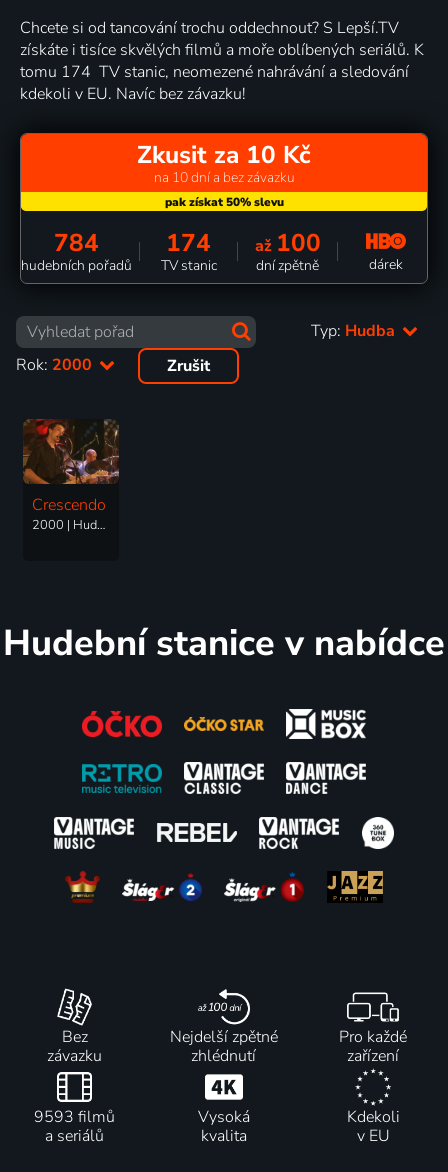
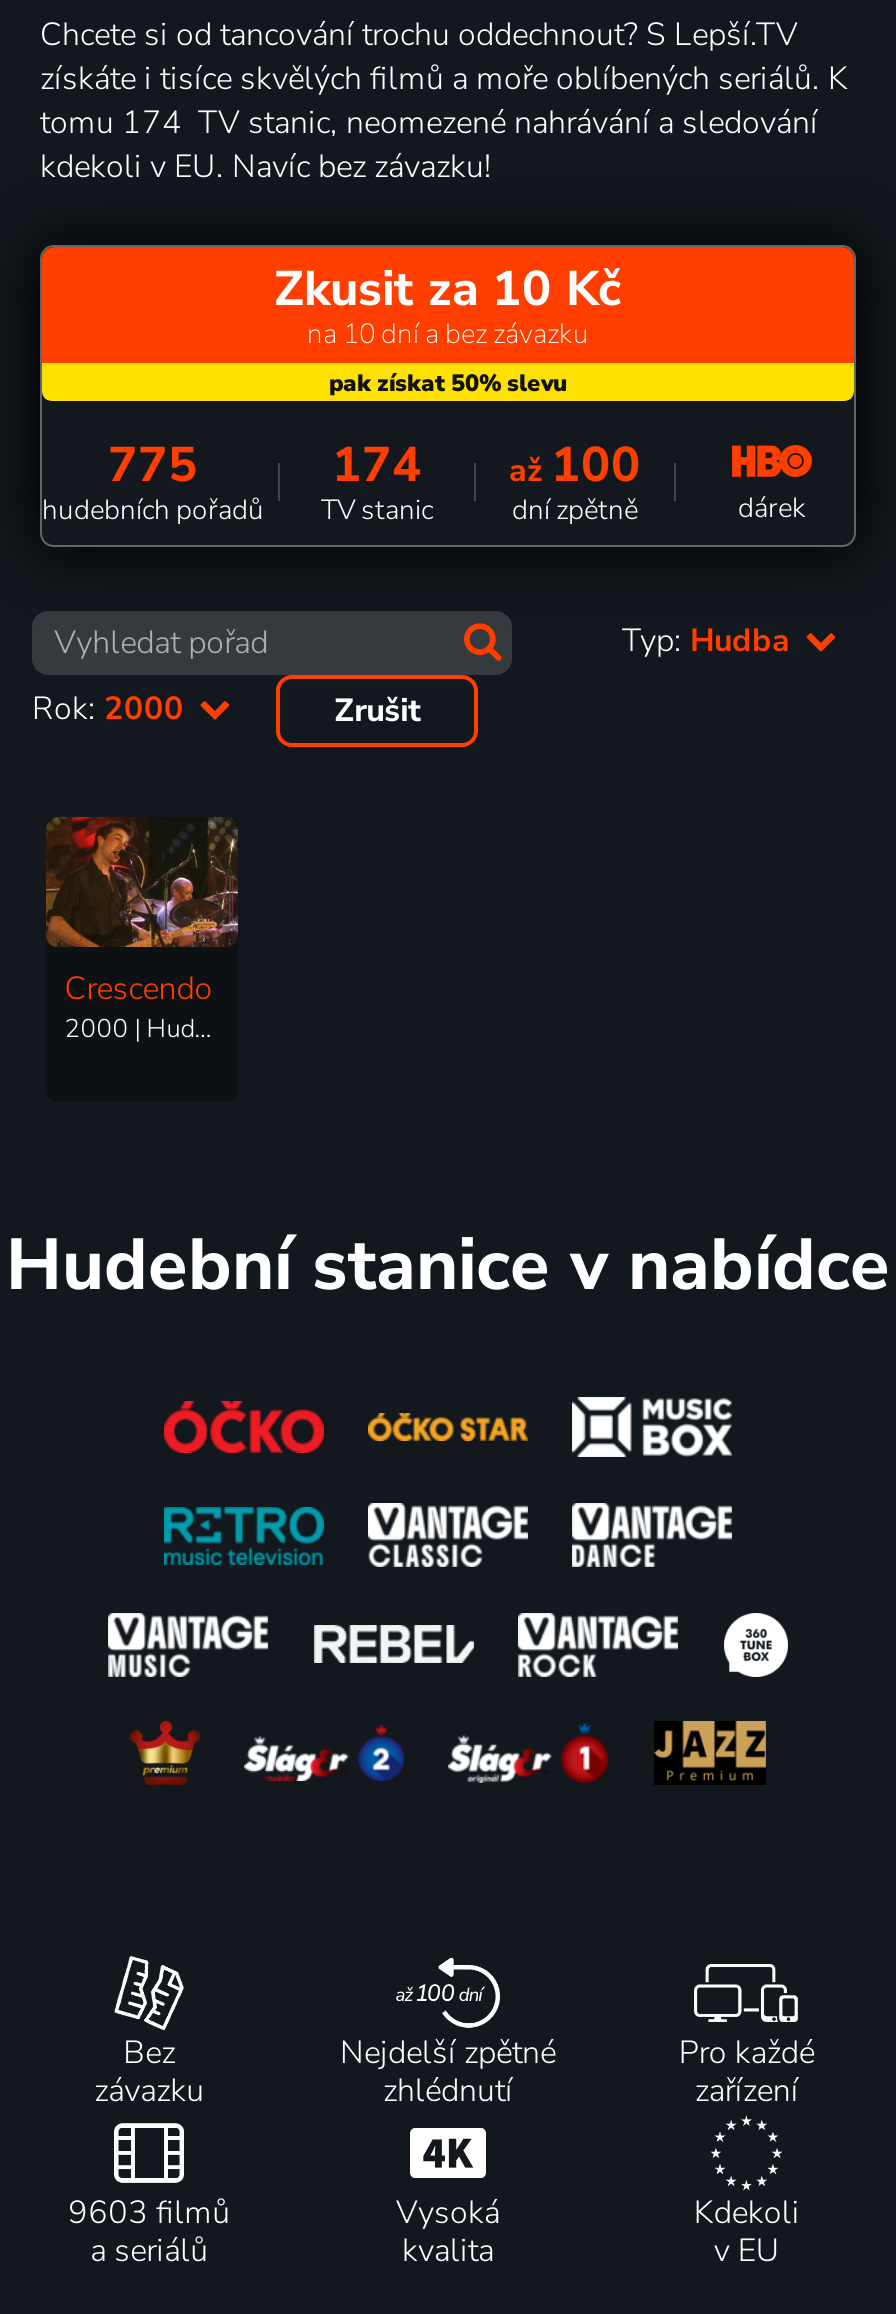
- 784 174 až 100
+ 775 174 až 100

- 9593 filmů
+ 9603 filmů
